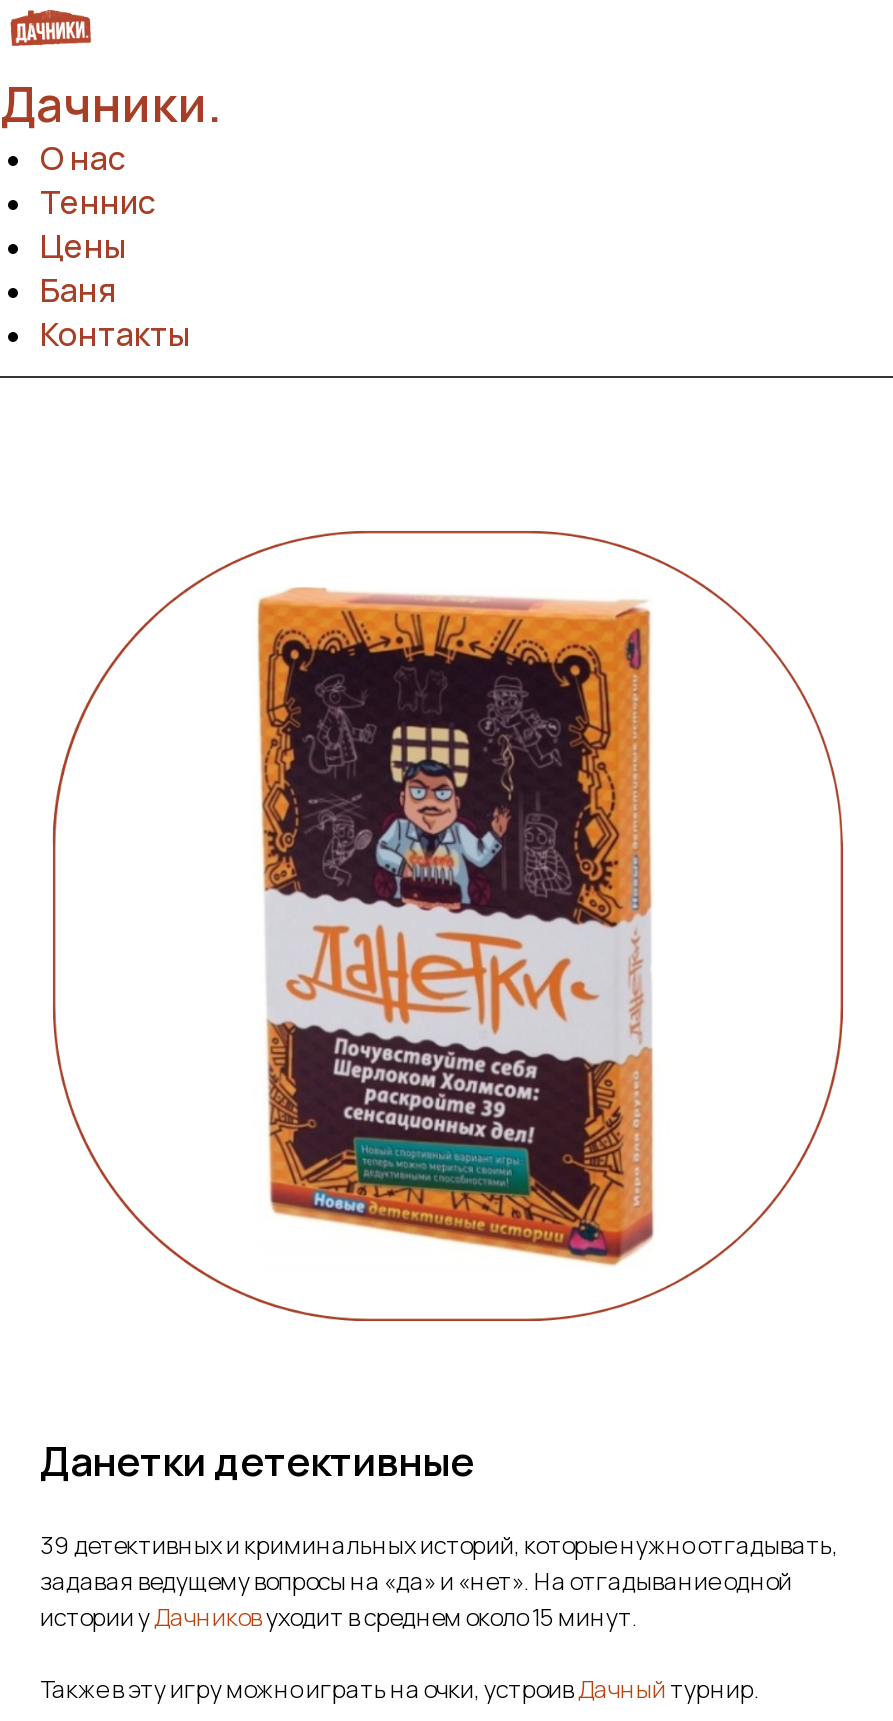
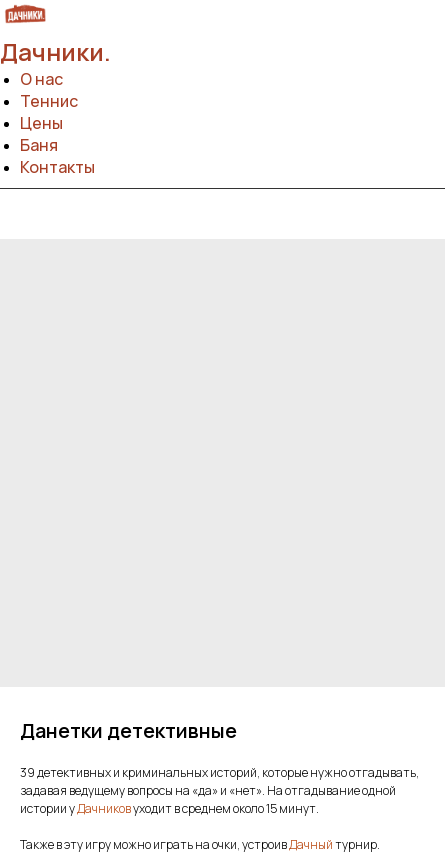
- [image]
